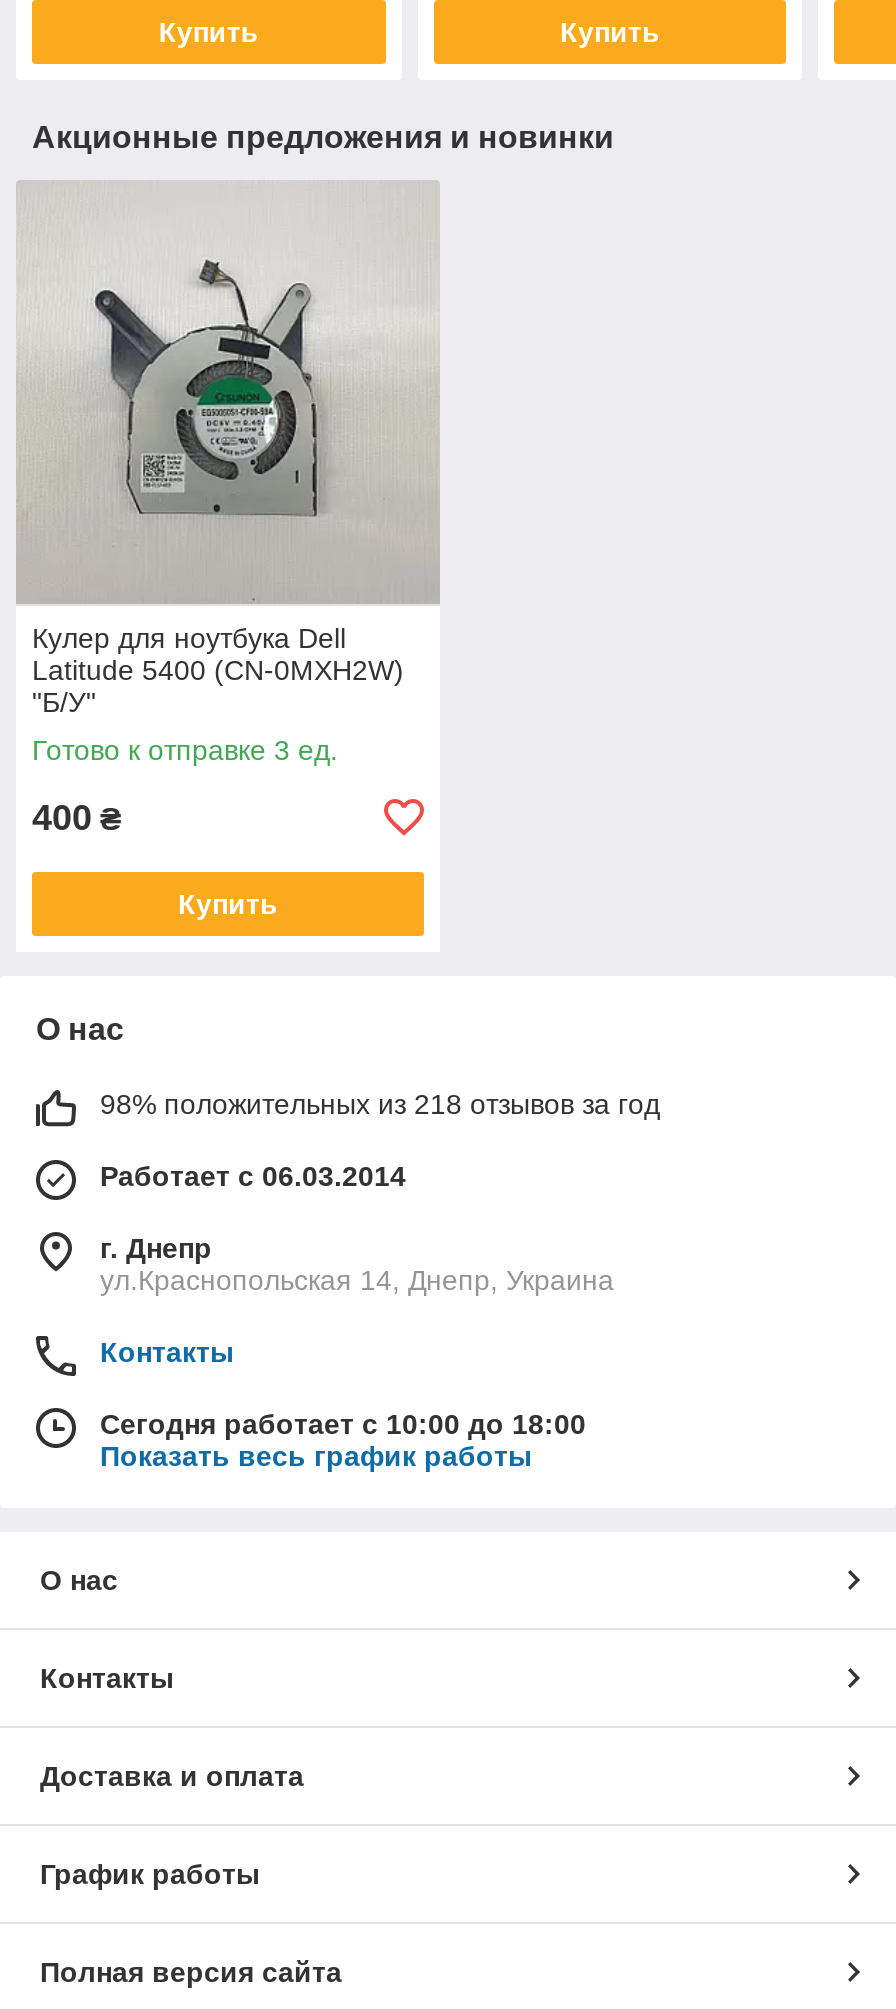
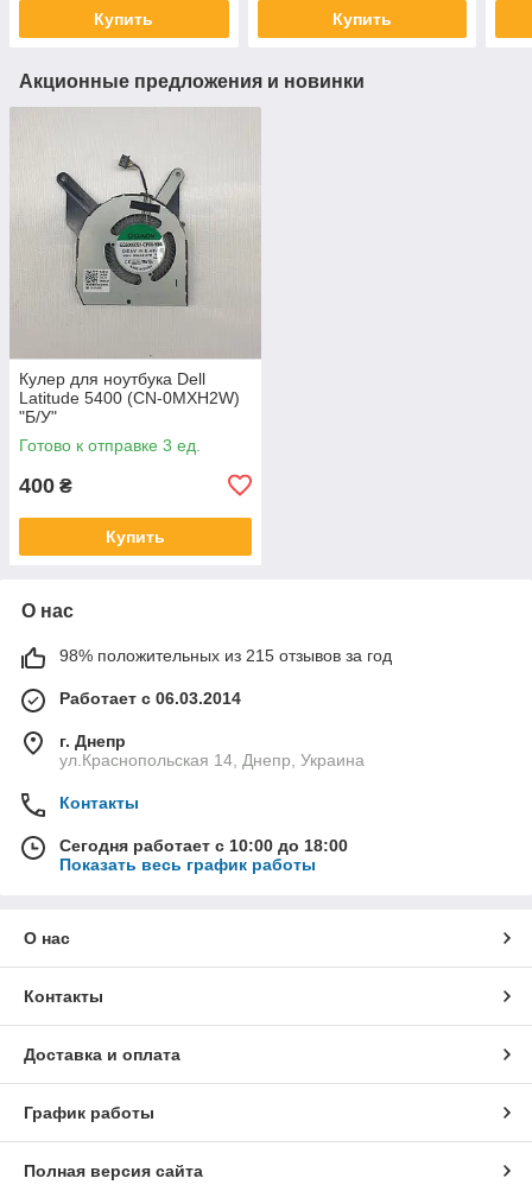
- 98% положительных из 218 отзывов за год
+ 98% положительных из 215 отзывов за год
